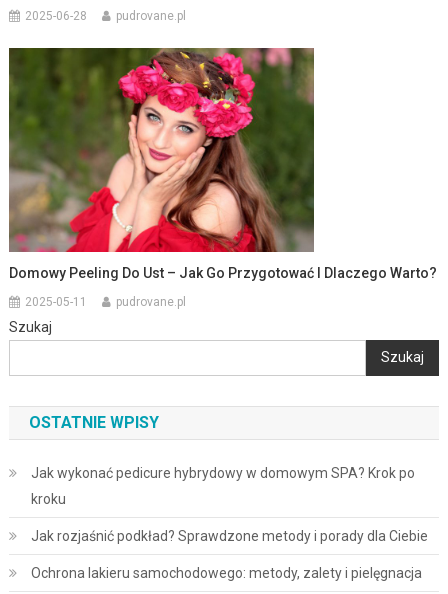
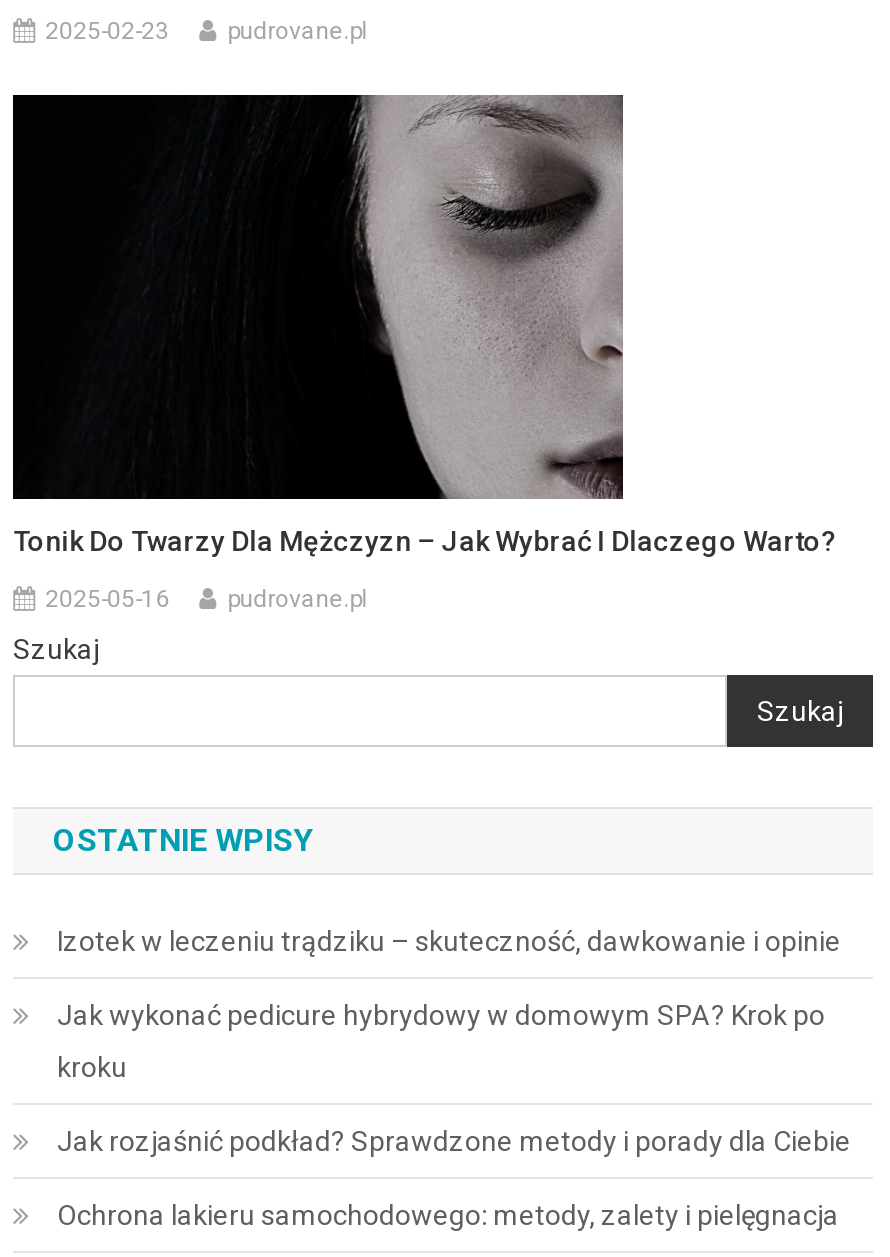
- 2025-06-28
+ 2025-02-23

- [image]
- Domowy Peeling Do Ust – Jak Go Przygotować I Dlaczego Warto?
+ [image]
+ Tonik Do Twarzy Dla Mężczyzn – Jak Wybrać I Dlaczego Warto?

- 2025-05-11
+ 2025-05-16

+ Izotek w leczeniu trądziku – skuteczność, dawkowanie i opinie
